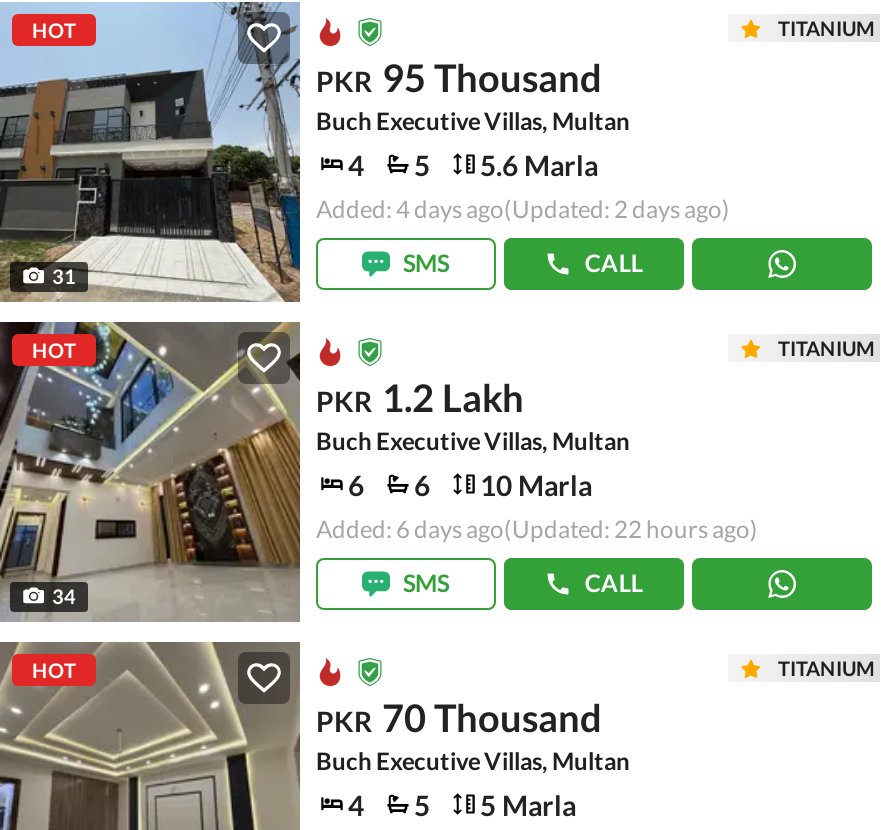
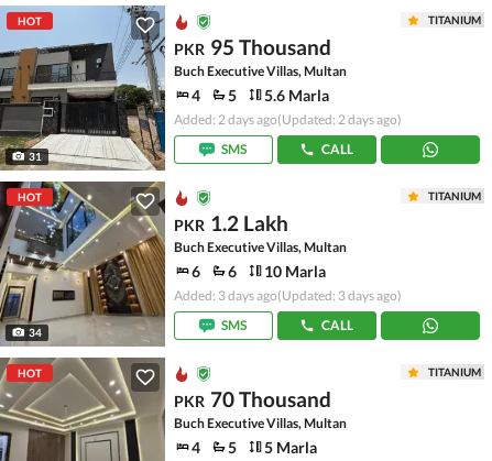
- Added: 4 days ago(Updated: 2 days ago)
+ Added: 2 days ago(Updated: 2 days ago)

- Added: 6 days ago(Updated: 22 hours ago)
+ Added: 3 days ago(Updated: 3 days ago)
